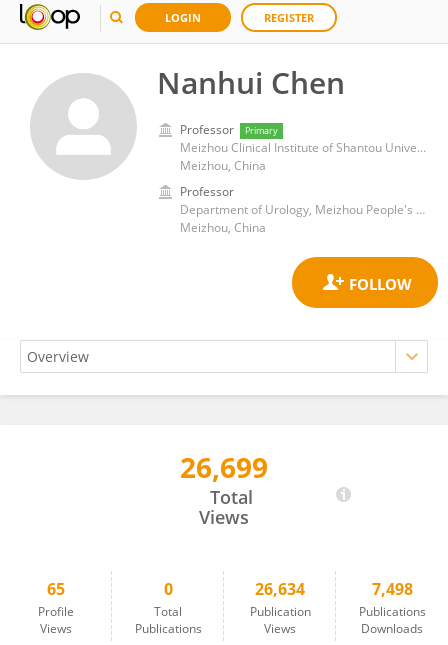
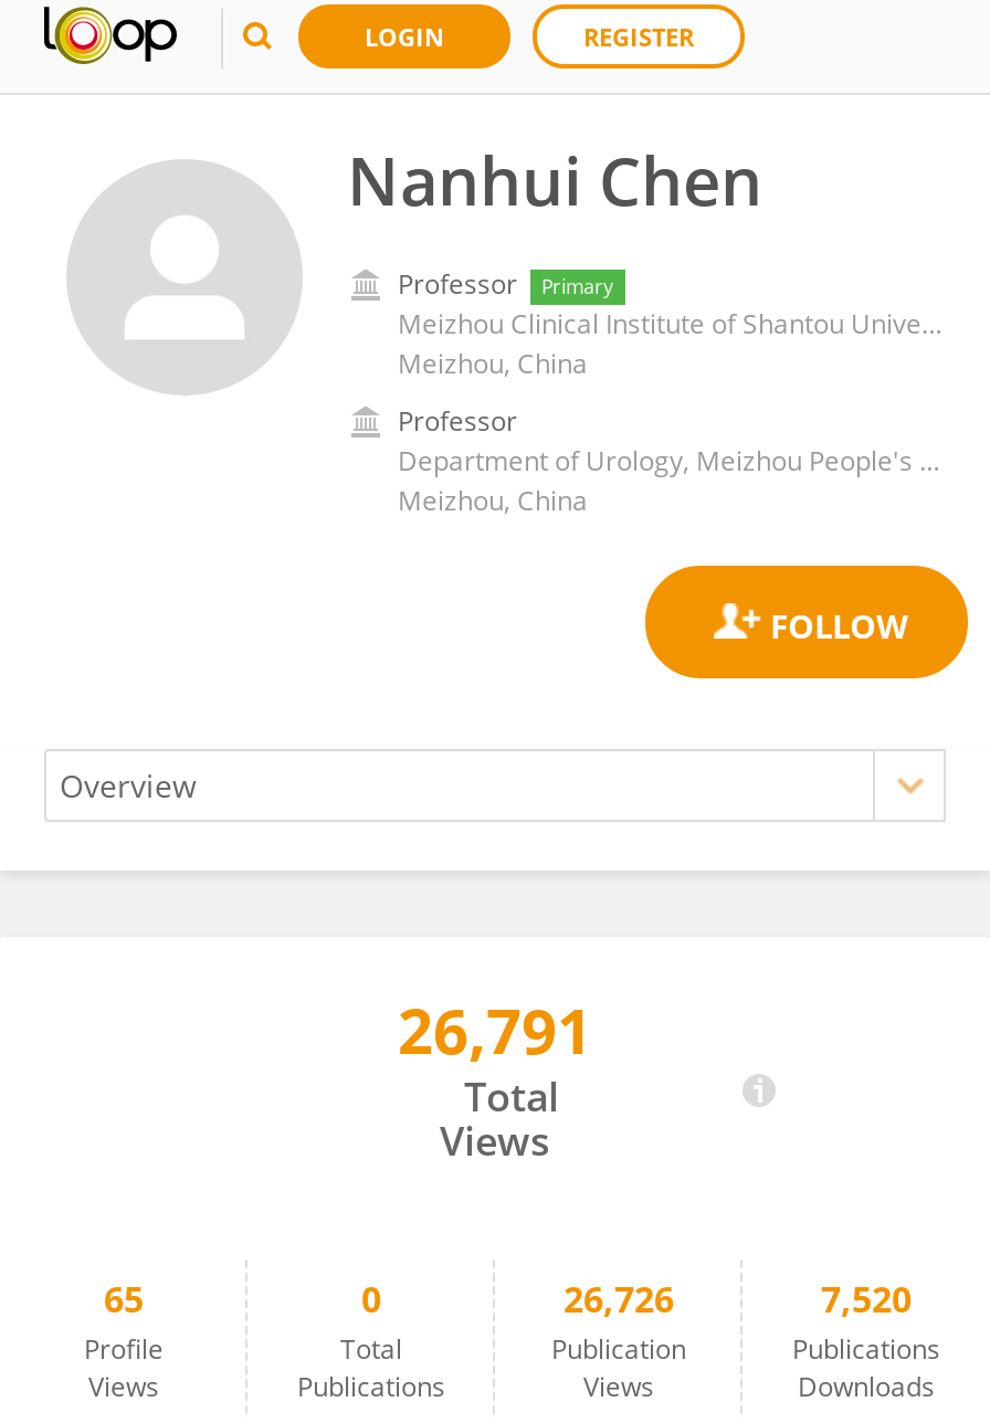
- 26,699
+ 26,791

- 26,634
+ 26,726

- 7,498
+ 7,520
